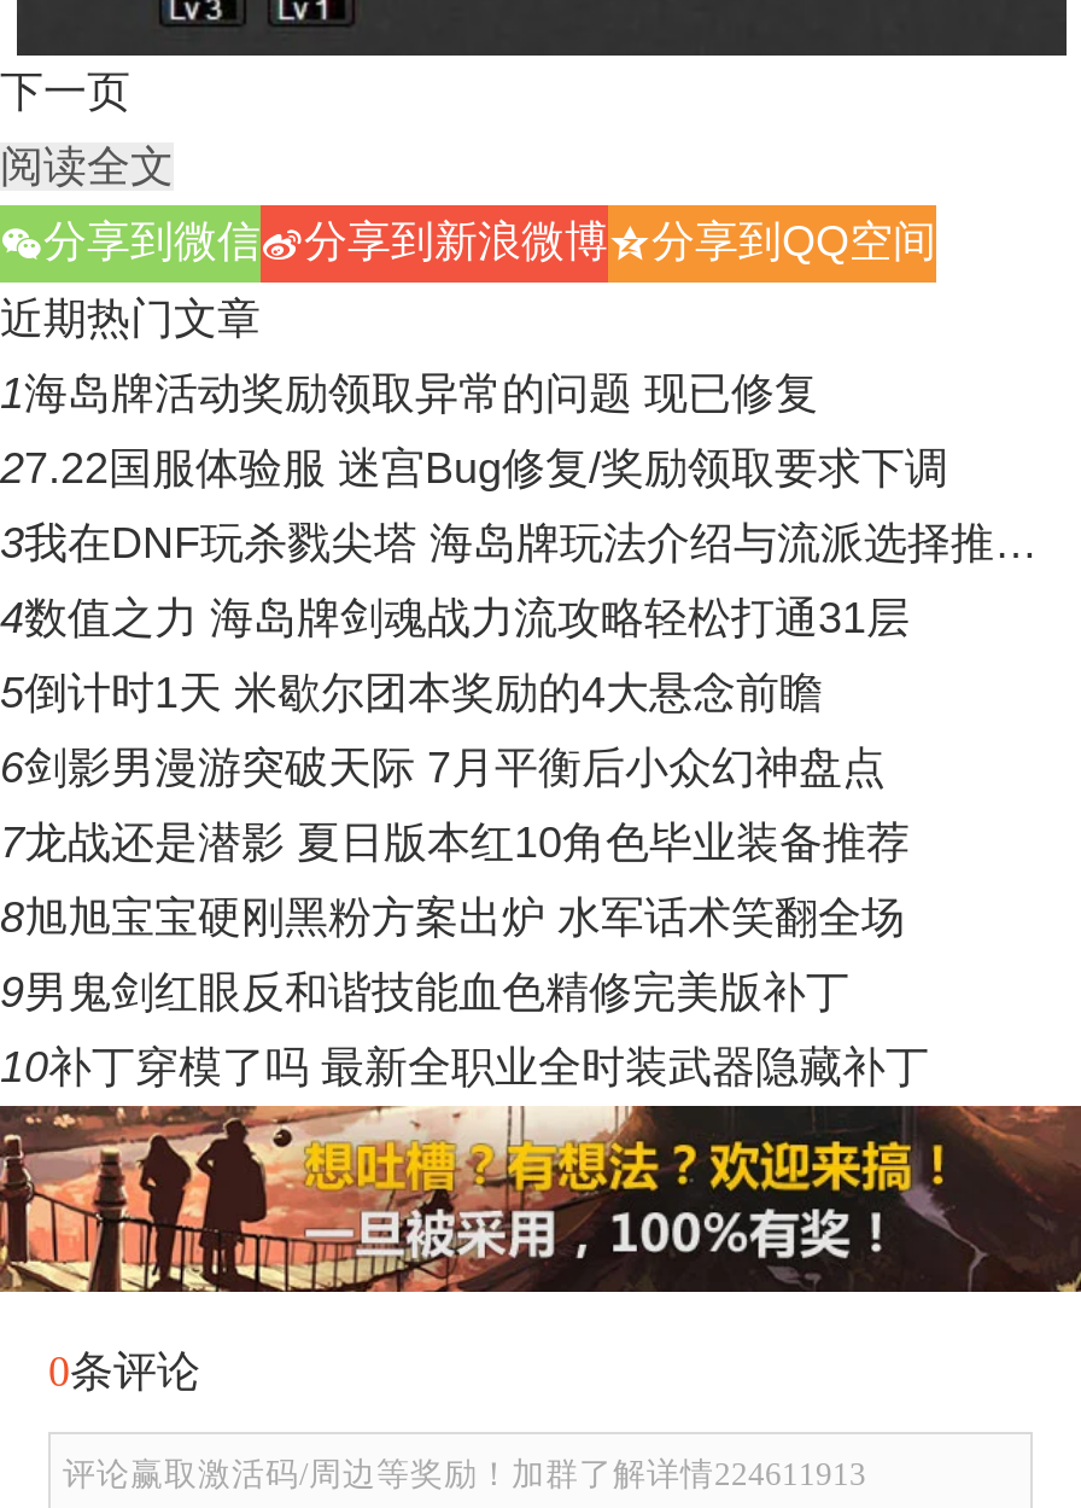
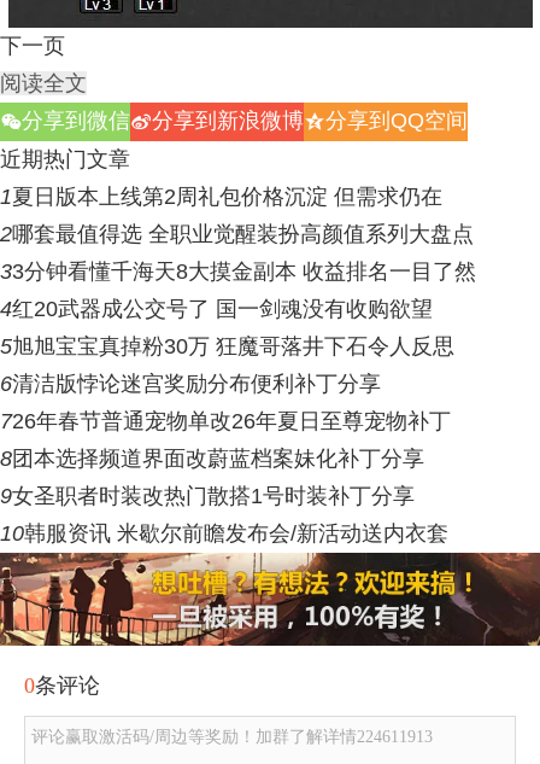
- 1海岛牌活动奖励领取异常的问题 现已修复
+ 1夏日版本上线第2周礼包价格沉淀 但需求仍在

- 27.22国服体验服 迷宫Bug修复/奖励领取要求下调
+ 2哪套最值得选 全职业觉醒装扮高颜值系列大盘点

- 3我在DNF玩杀戮尖塔 海岛牌玩法介绍与流派选择推…
+ 33分钟看懂千海天8大摸金副本 收益排名一目了然

- 4数值之力 海岛牌剑魂战力流攻略轻松打通31层
+ 4红20武器成公交号了 国一剑魂没有收购欲望

- 5倒计时1天 米歇尔团本奖励的4大悬念前瞻
+ 5旭旭宝宝真掉粉30万 狂魔哥落井下石令人反思

- 6剑影男漫游突破天际 7月平衡后小众幻神盘点
+ 6清洁版悖论迷宫奖励分布便利补丁分享

- 7龙战还是潜影 夏日版本红10角色毕业装备推荐
+ 726年春节普通宠物单改26年夏日至尊宠物补丁

- 8旭旭宝宝硬刚黑粉方案出炉 水军话术笑翻全场
+ 8团本选择频道界面改蔚蓝档案妹化补丁分享

- 9男鬼剑红眼反和谐技能血色精修完美版补丁
+ 9女圣职者时装改热门散搭1号时装补丁分享

- 10补丁穿模了吗 最新全职业全时装武器隐藏补丁
+ 10韩服资讯 米歇尔前瞻发布会/新活动送内衣套
